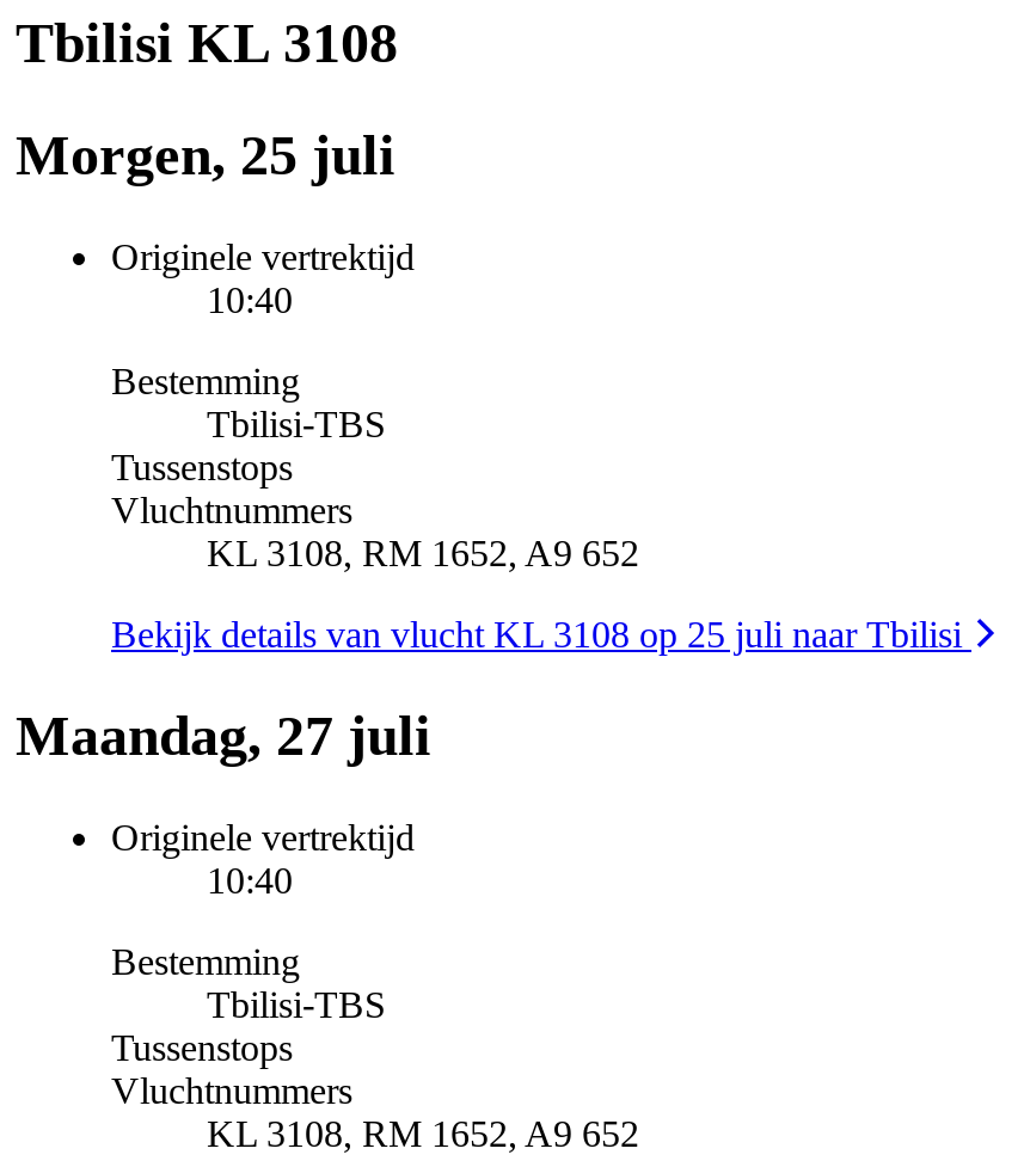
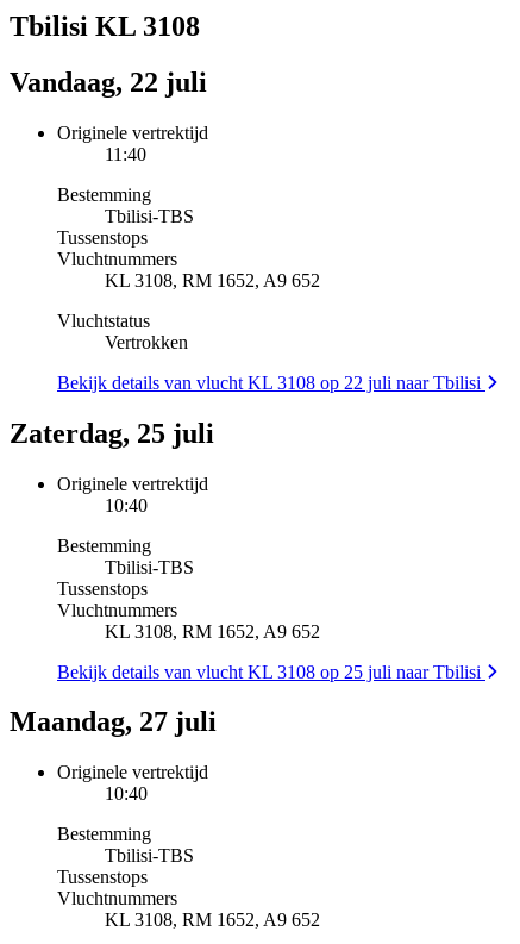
- Morgen, 25 juli
+ Vandaag, 22 juli
+ Originele vertrektijd
+ 11:40
+ Bestemming
+ Tbilisi-TBS
+ Tussenstops
+ Vluchtnummers
+ KL 3108, RM 1652, A9 652
+ Vluchtstatus
+ Vertrokken
+ Bekijk details van vlucht KL 3108 op 22 juli naar Tbilisi
+ Zaterdag, 25 juli
